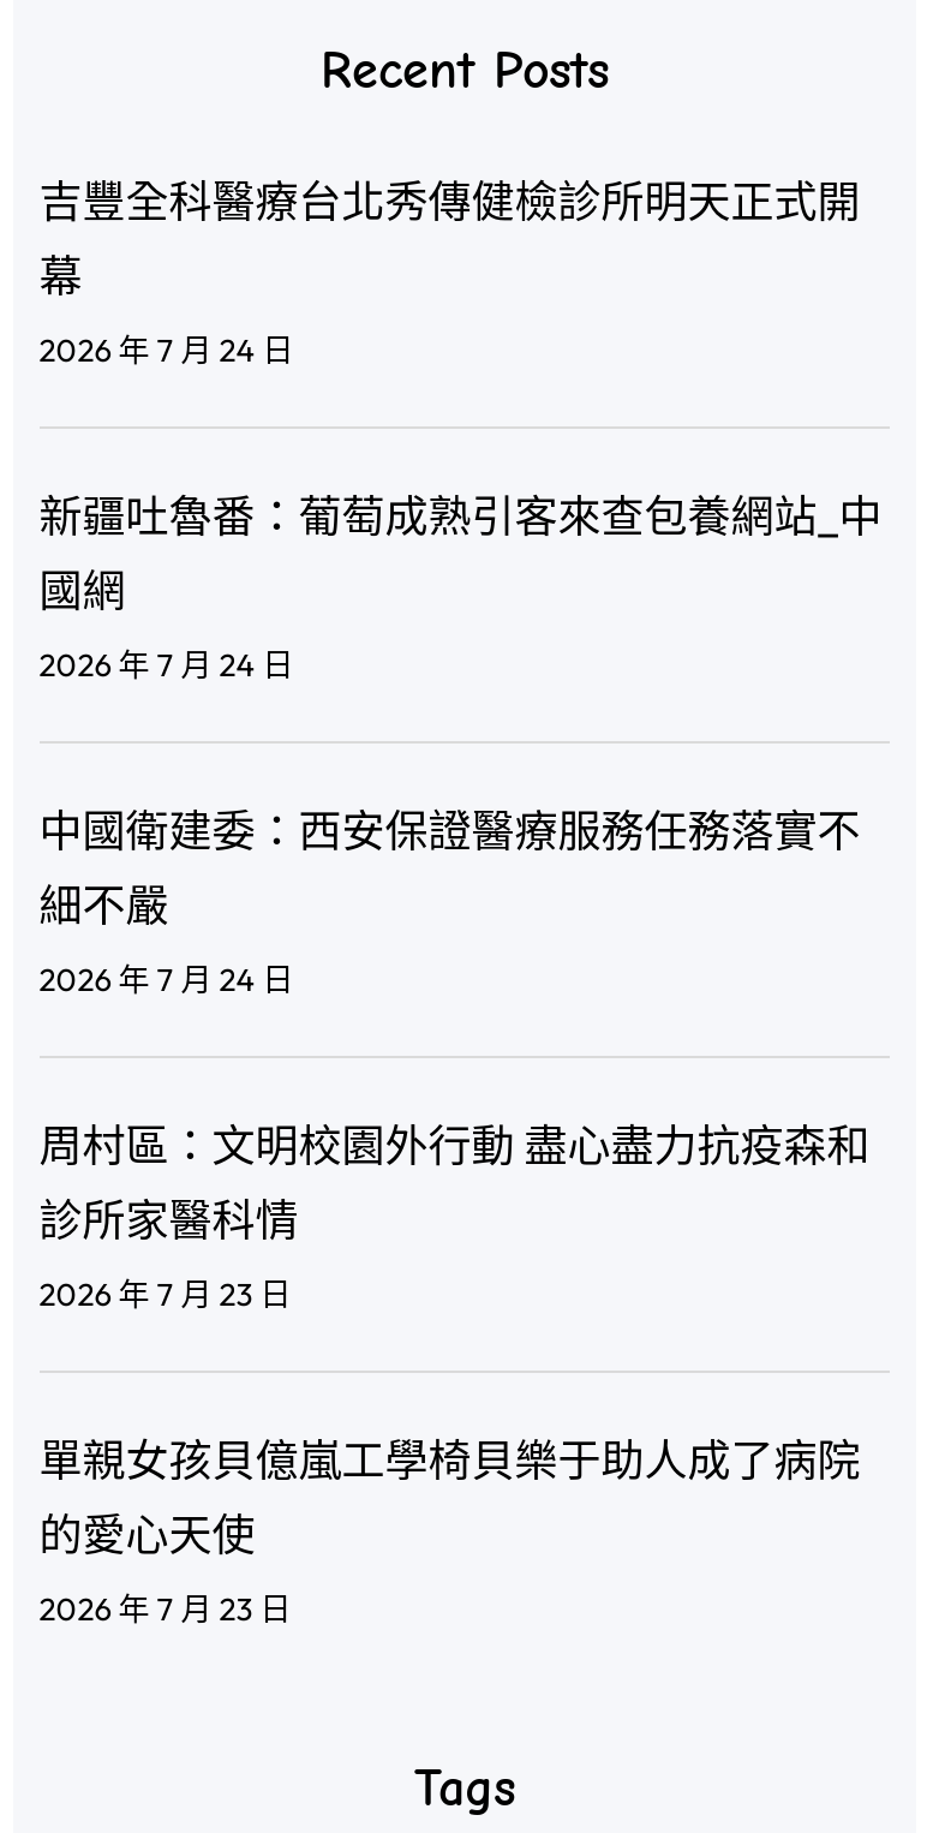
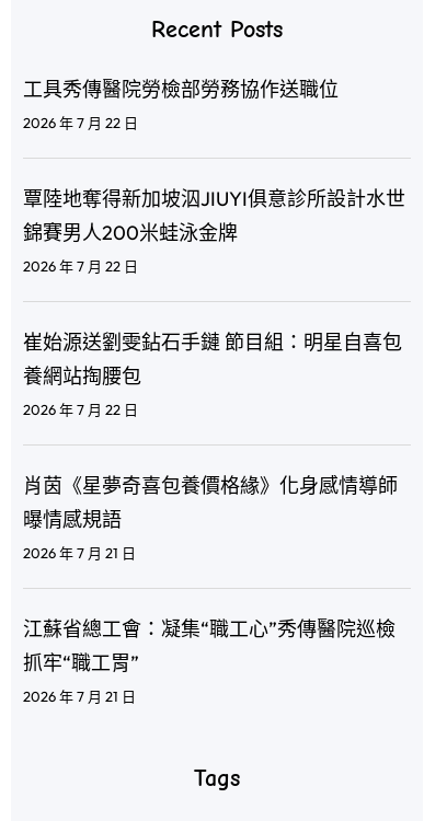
- 吉豐全科醫療台北秀傳健檢診所明天正式開
- 幕
+ 工具秀傳醫院勞檢部勞務協作送職位

- 2026 年 7 月 24 日
+ 2026 年 7 月 22 日

- 新疆吐魯番：葡萄成熟引客來查包養網站_中
- 國網
+ 覃陸地奪得新加坡泅JIUYI俱意診所設計水世
+ 錦賽男人200米蛙泳金牌

- 2026 年 7 月 24 日
+ 2026 年 7 月 22 日

- 中國衛建委：西安保證醫療服務任務落實不
- 細不嚴
+ 崔始源送劉雯鉆石手鏈 節目組：明星自喜包
+ 養網站掏腰包

- 2026 年 7 月 24 日
+ 2026 年 7 月 22 日

- 周村區：文明校園外行動 盡心盡力抗疫森和
- 診所家醫科情
+ 肖茵《星夢奇喜包養價格緣》化身感情導師
+ 曝情感規語

- 2026 年 7 月 23 日
+ 2026 年 7 月 21 日

- 單親女孩貝億嵐工學椅貝樂于助人成了病院
- 的愛心天使
+ 江蘇省總工會：凝集“職工心”秀傳醫院巡檢
+ 抓牢“職工胃”

- 2026 年 7 月 23 日
+ 2026 年 7 月 21 日
